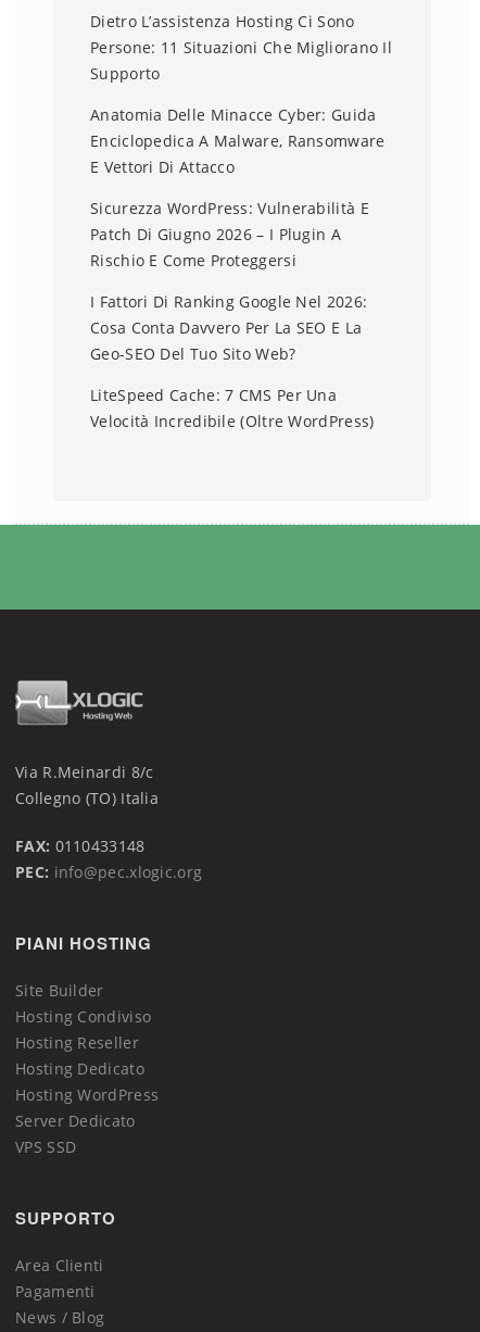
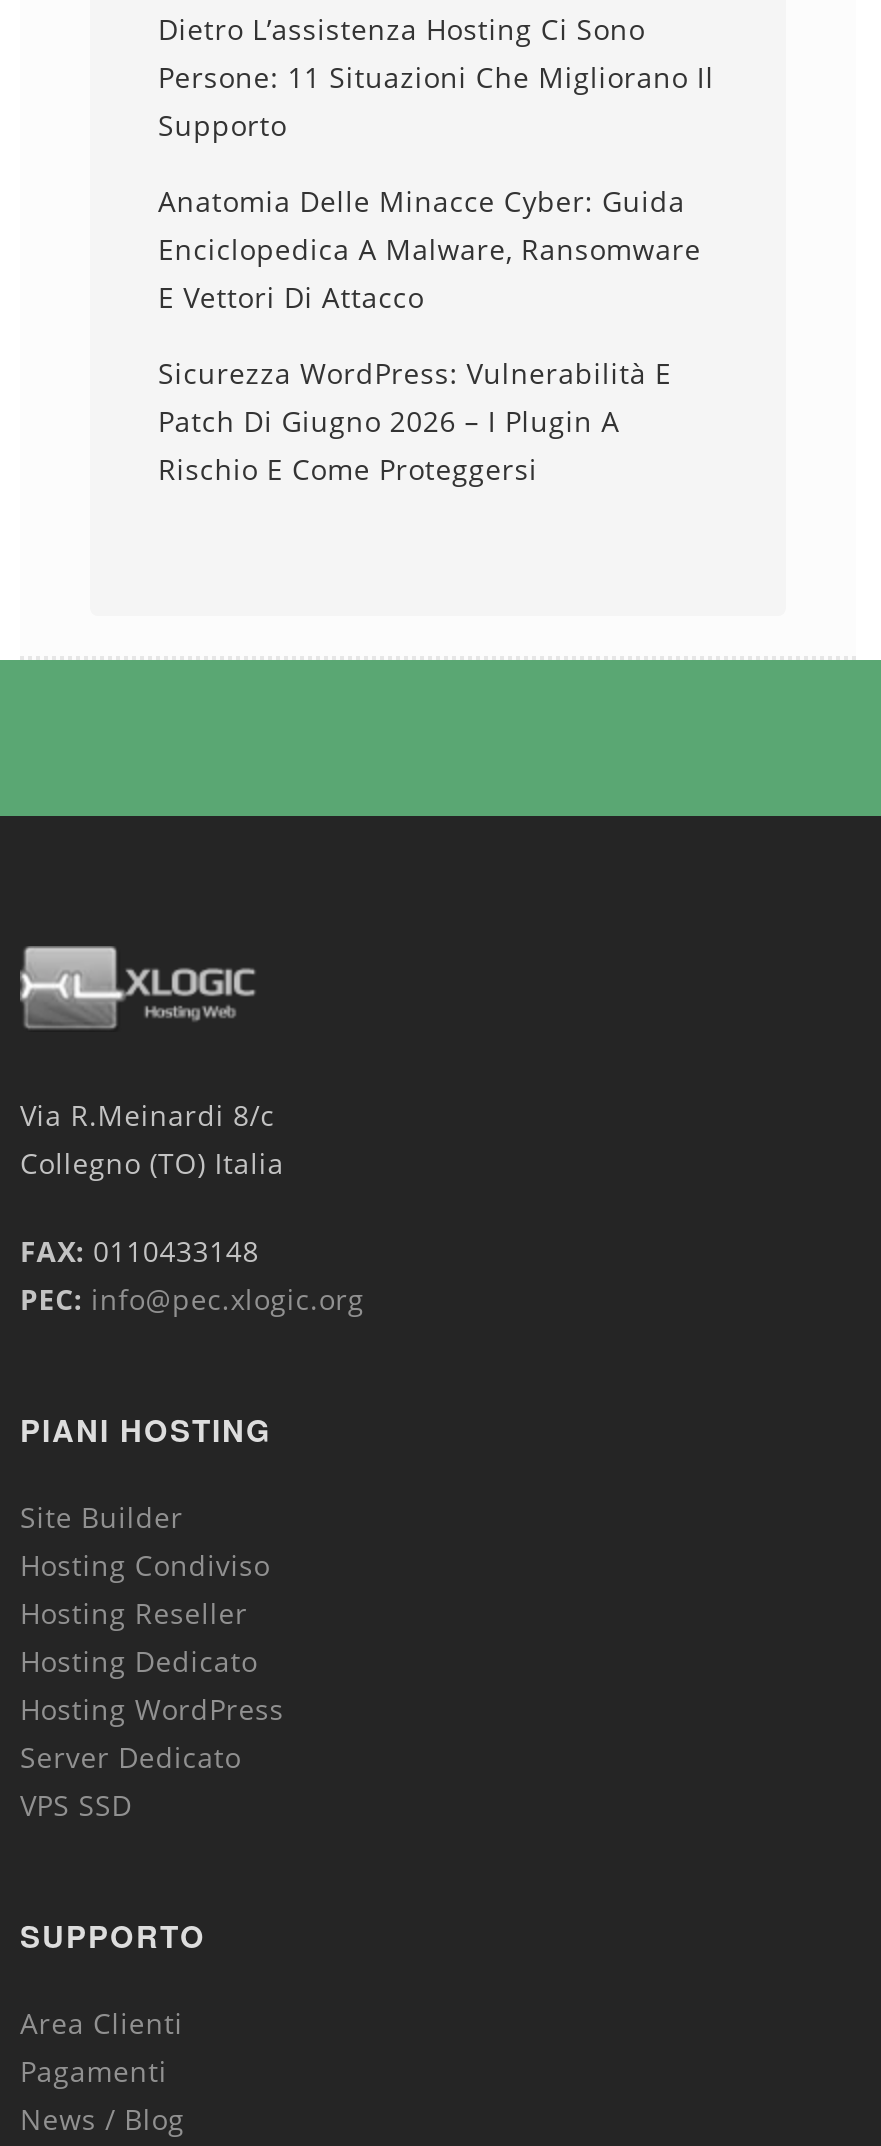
- I Fattori Di Ranking Google Nel 2026:
- Cosa Conta Davvero Per La SEO E La
- Geo-SEO Del Tuo Sito Web?
- LiteSpeed Cache: 7 CMS Per Una
- Velocità Incredibile (Oltre WordPress)
